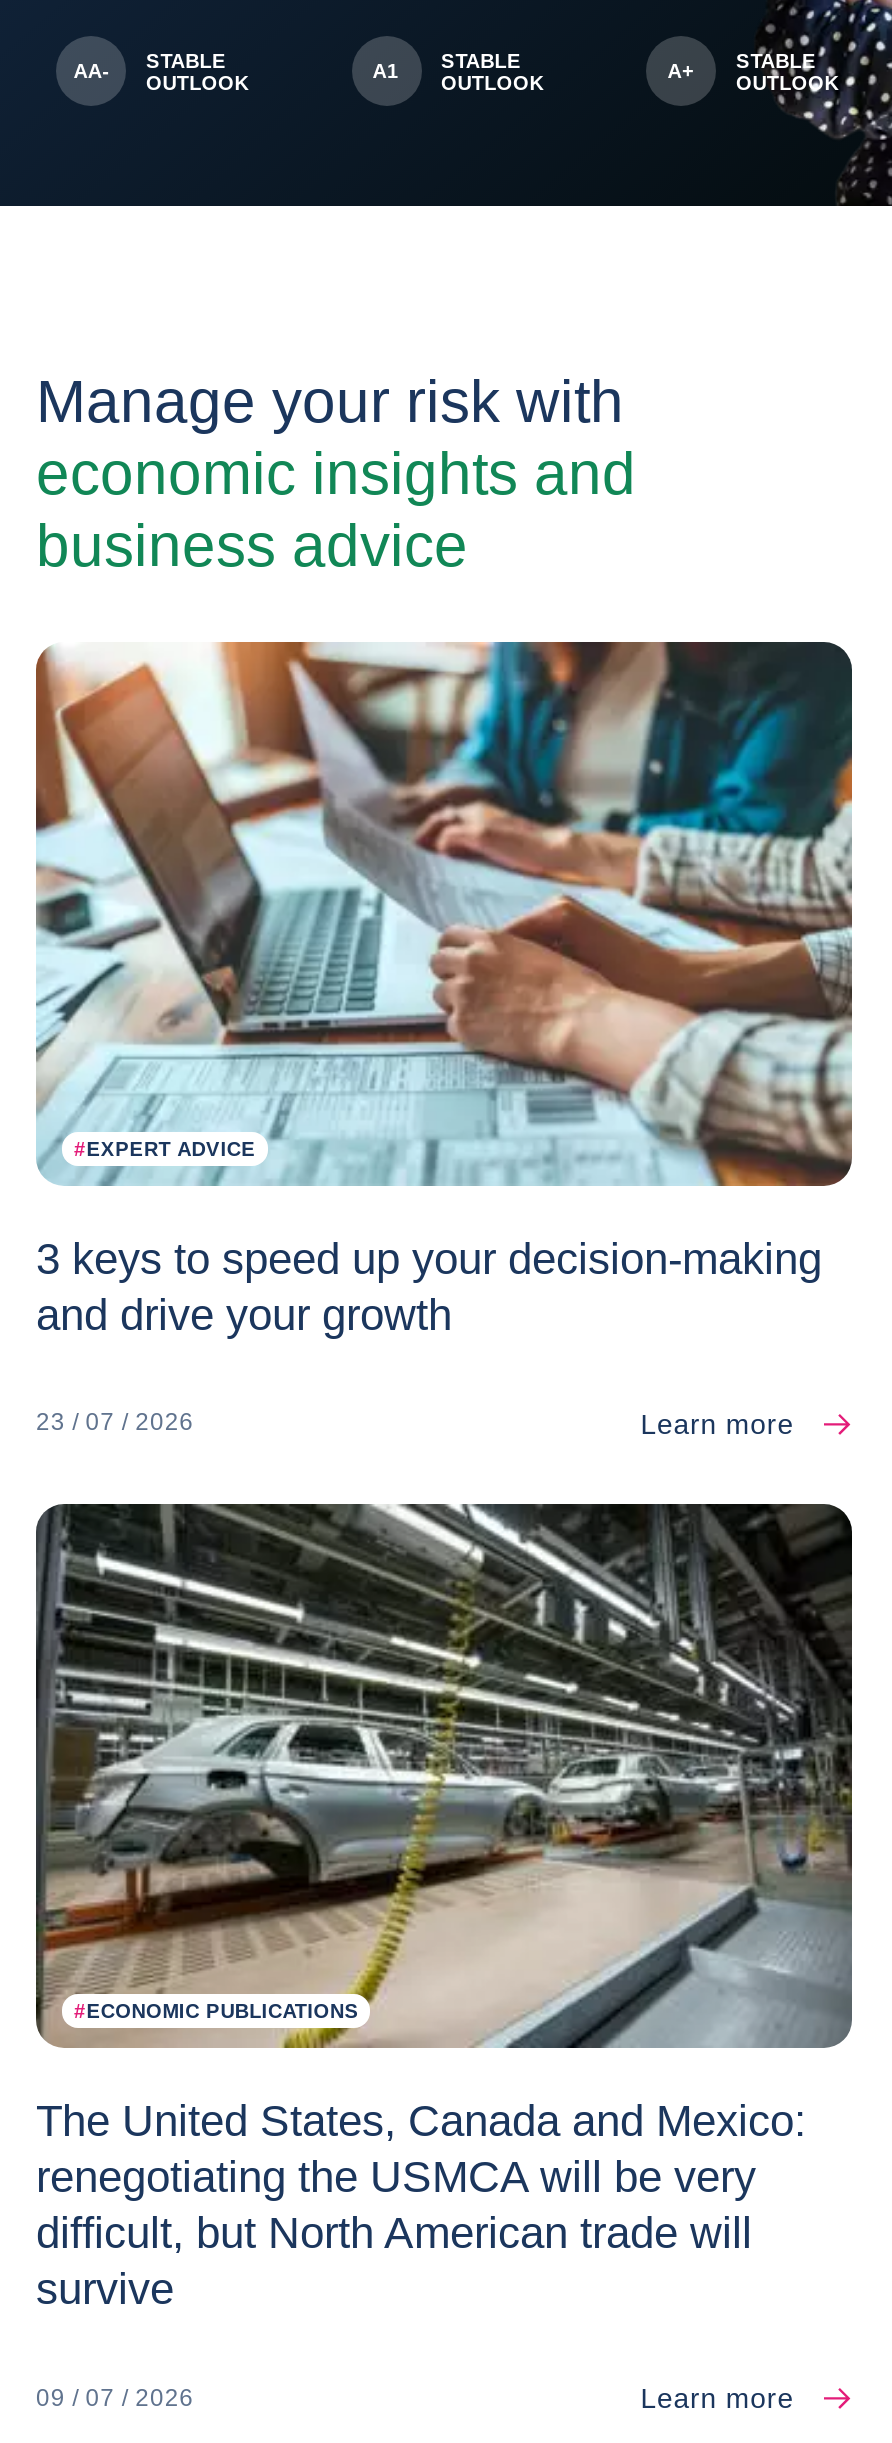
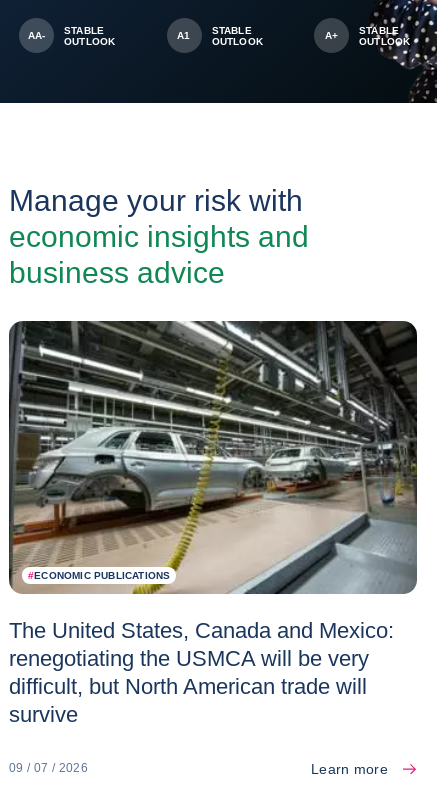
- [image]
- #EXPERT ADVICE
- 3 keys to speed up your decision-making
- and drive your growth
- 23 / 07 / 2026
- Learn more
